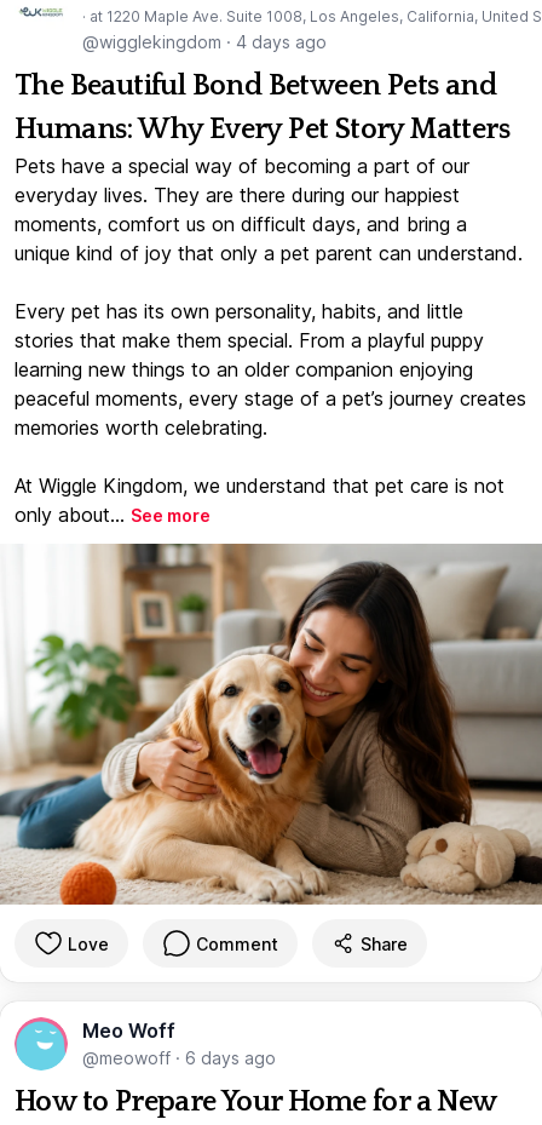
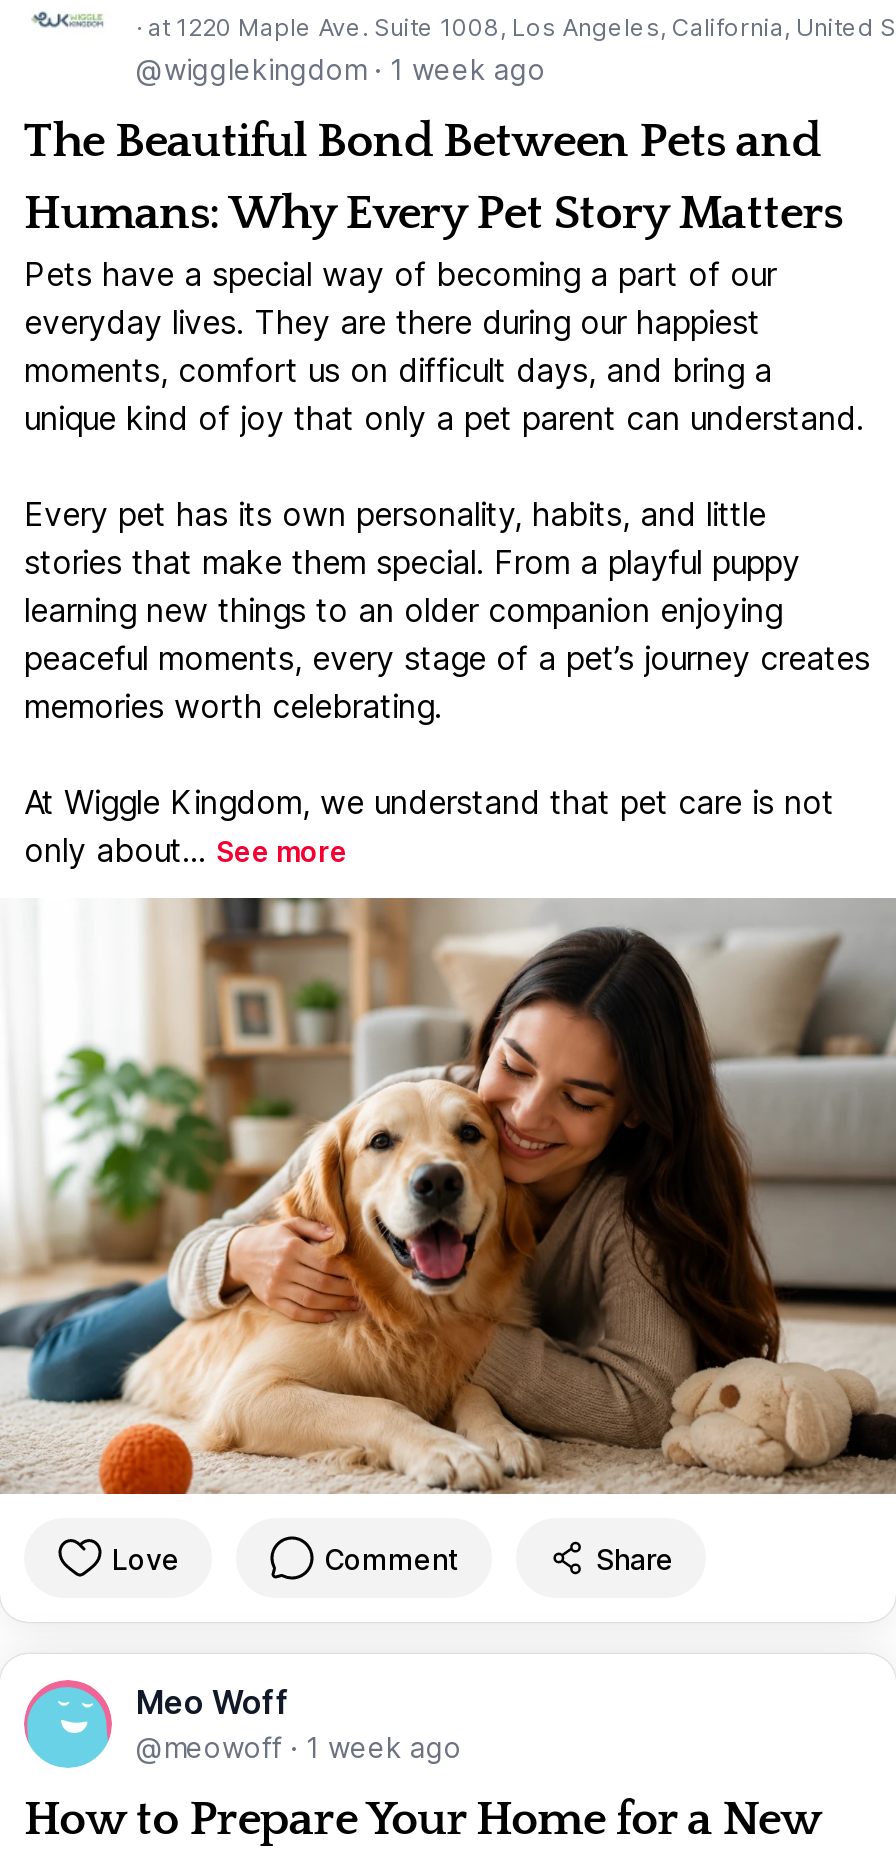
- @wigglekingdom · 4 days ago
+ @wigglekingdom · 1 week ago

- @meowoff · 6 days ago
+ @meowoff · 1 week ago
